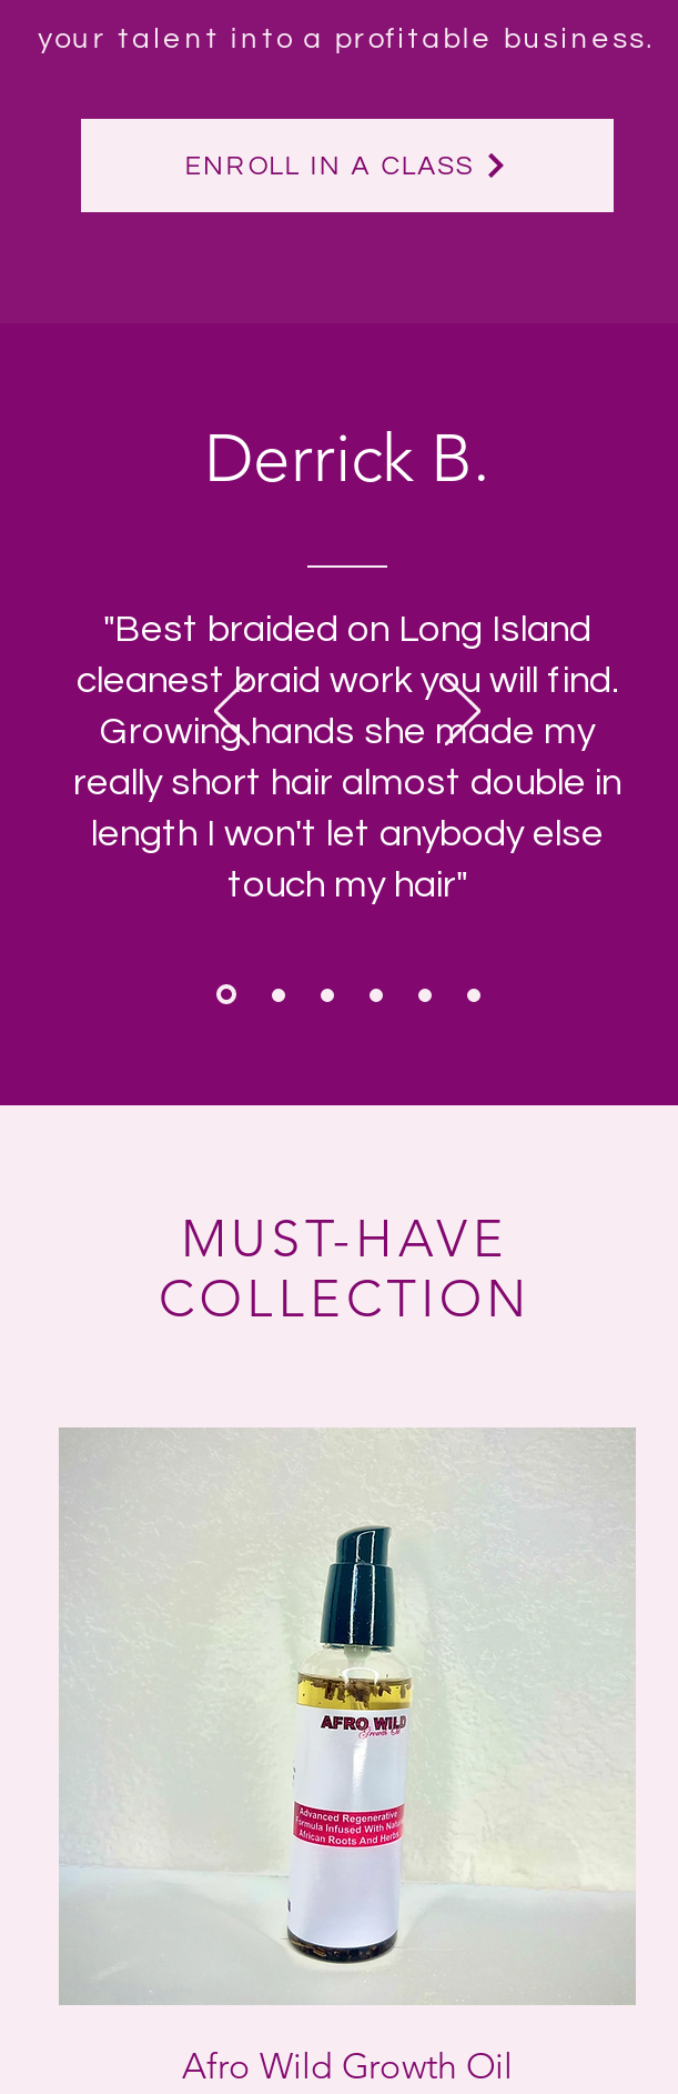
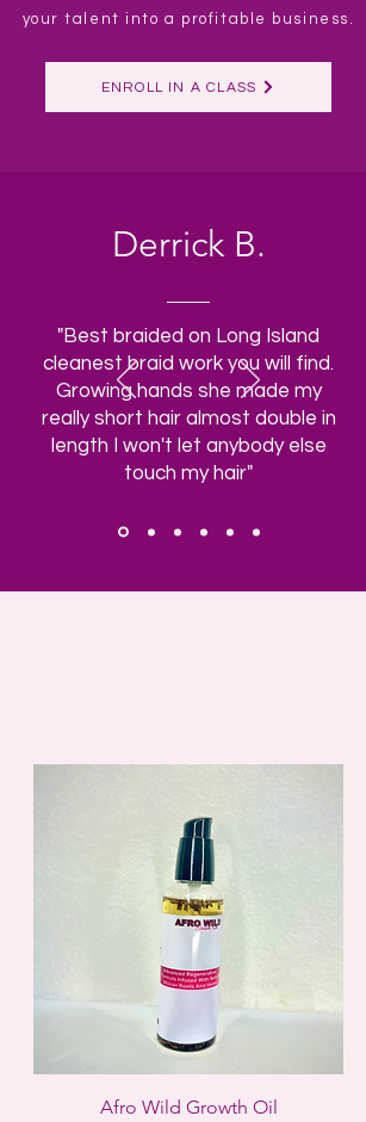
- MUST-HAVE
- COLLECTION
